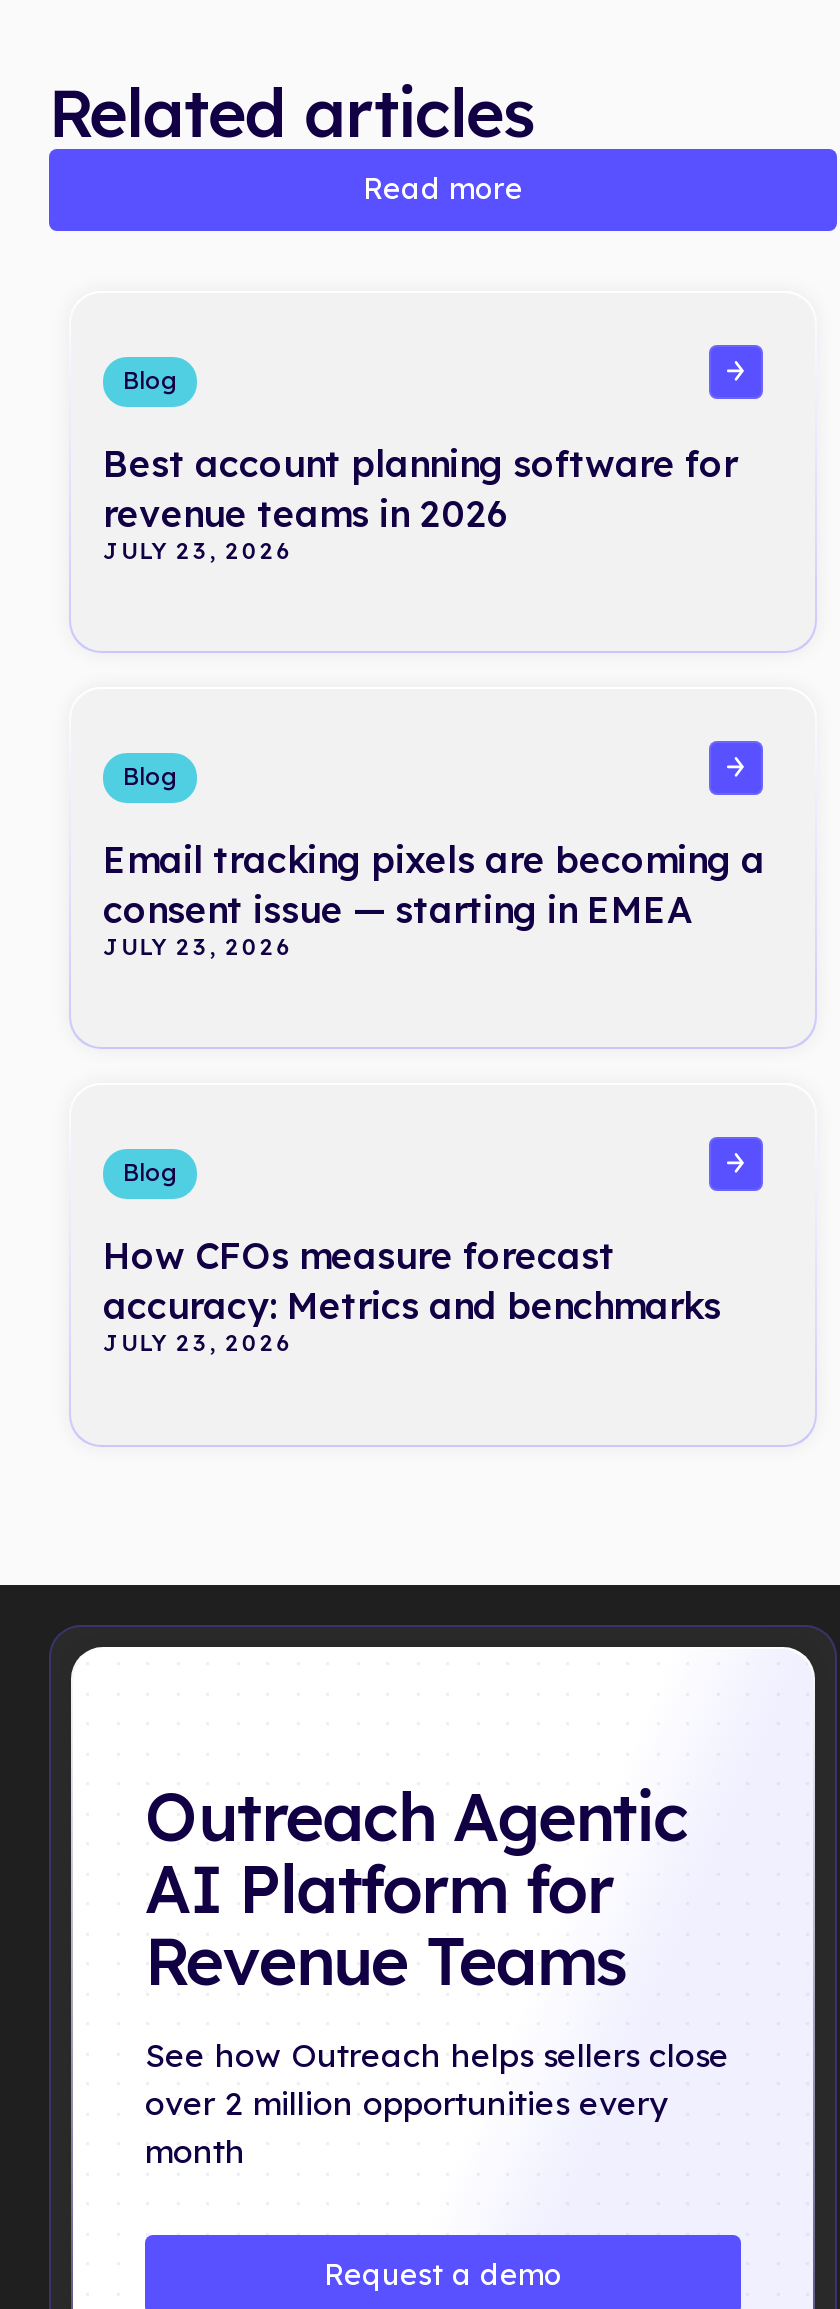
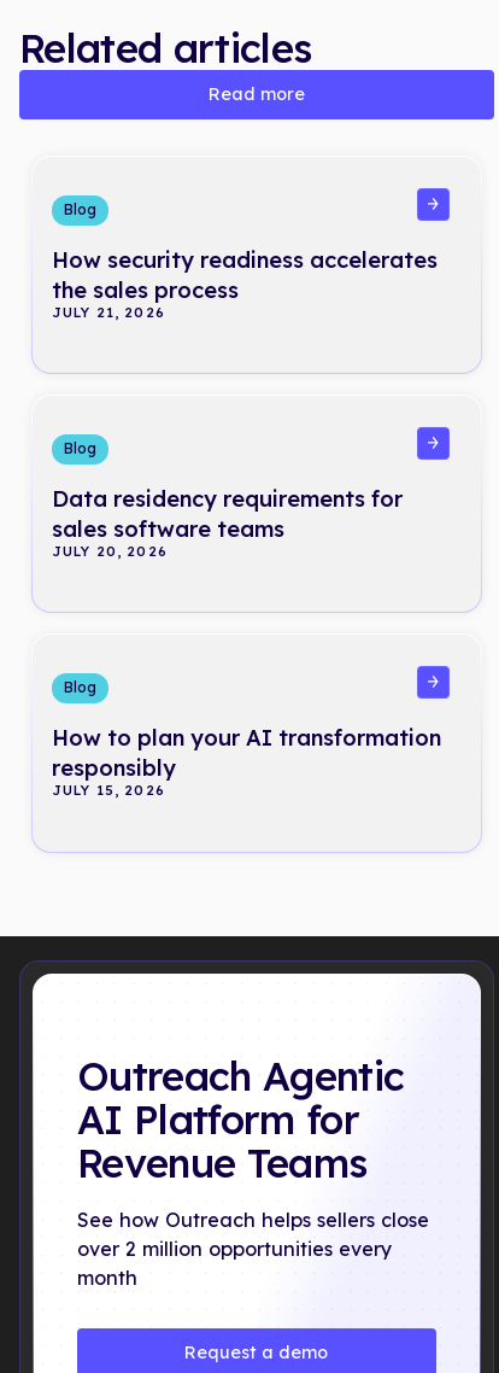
- Best account planning software for
- revenue teams in 2026
- JULY 23, 2026
+ How security readiness accelerates
+ the sales process
+ JULY 21, 2026

- Email tracking pixels are becoming a
- consent issue — starting in EMEA
- JULY 23, 2026
+ Data residency requirements for
+ sales software teams
+ JULY 20, 2026

- How CFOs measure forecast
- accuracy: Metrics and benchmarks
- JULY 23, 2026
+ How to plan your AI transformation
+ responsibly
+ JULY 15, 2026
